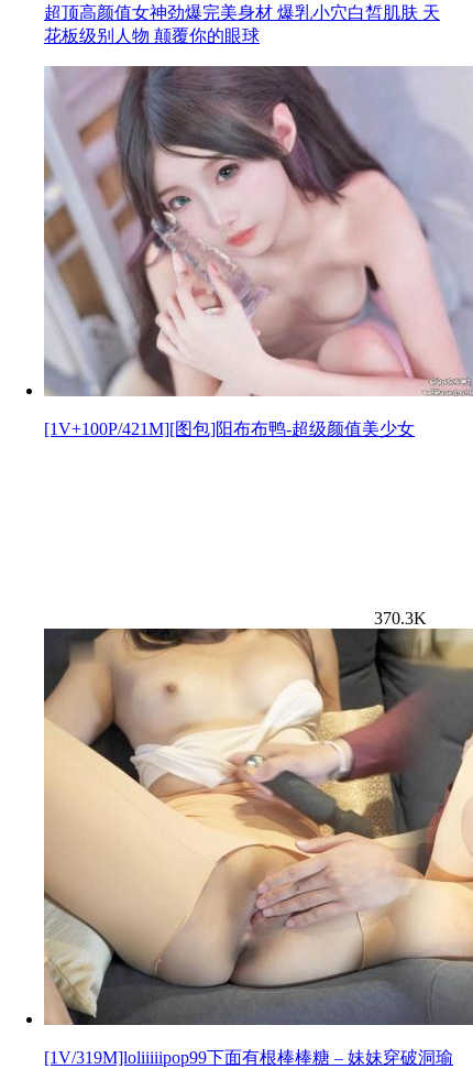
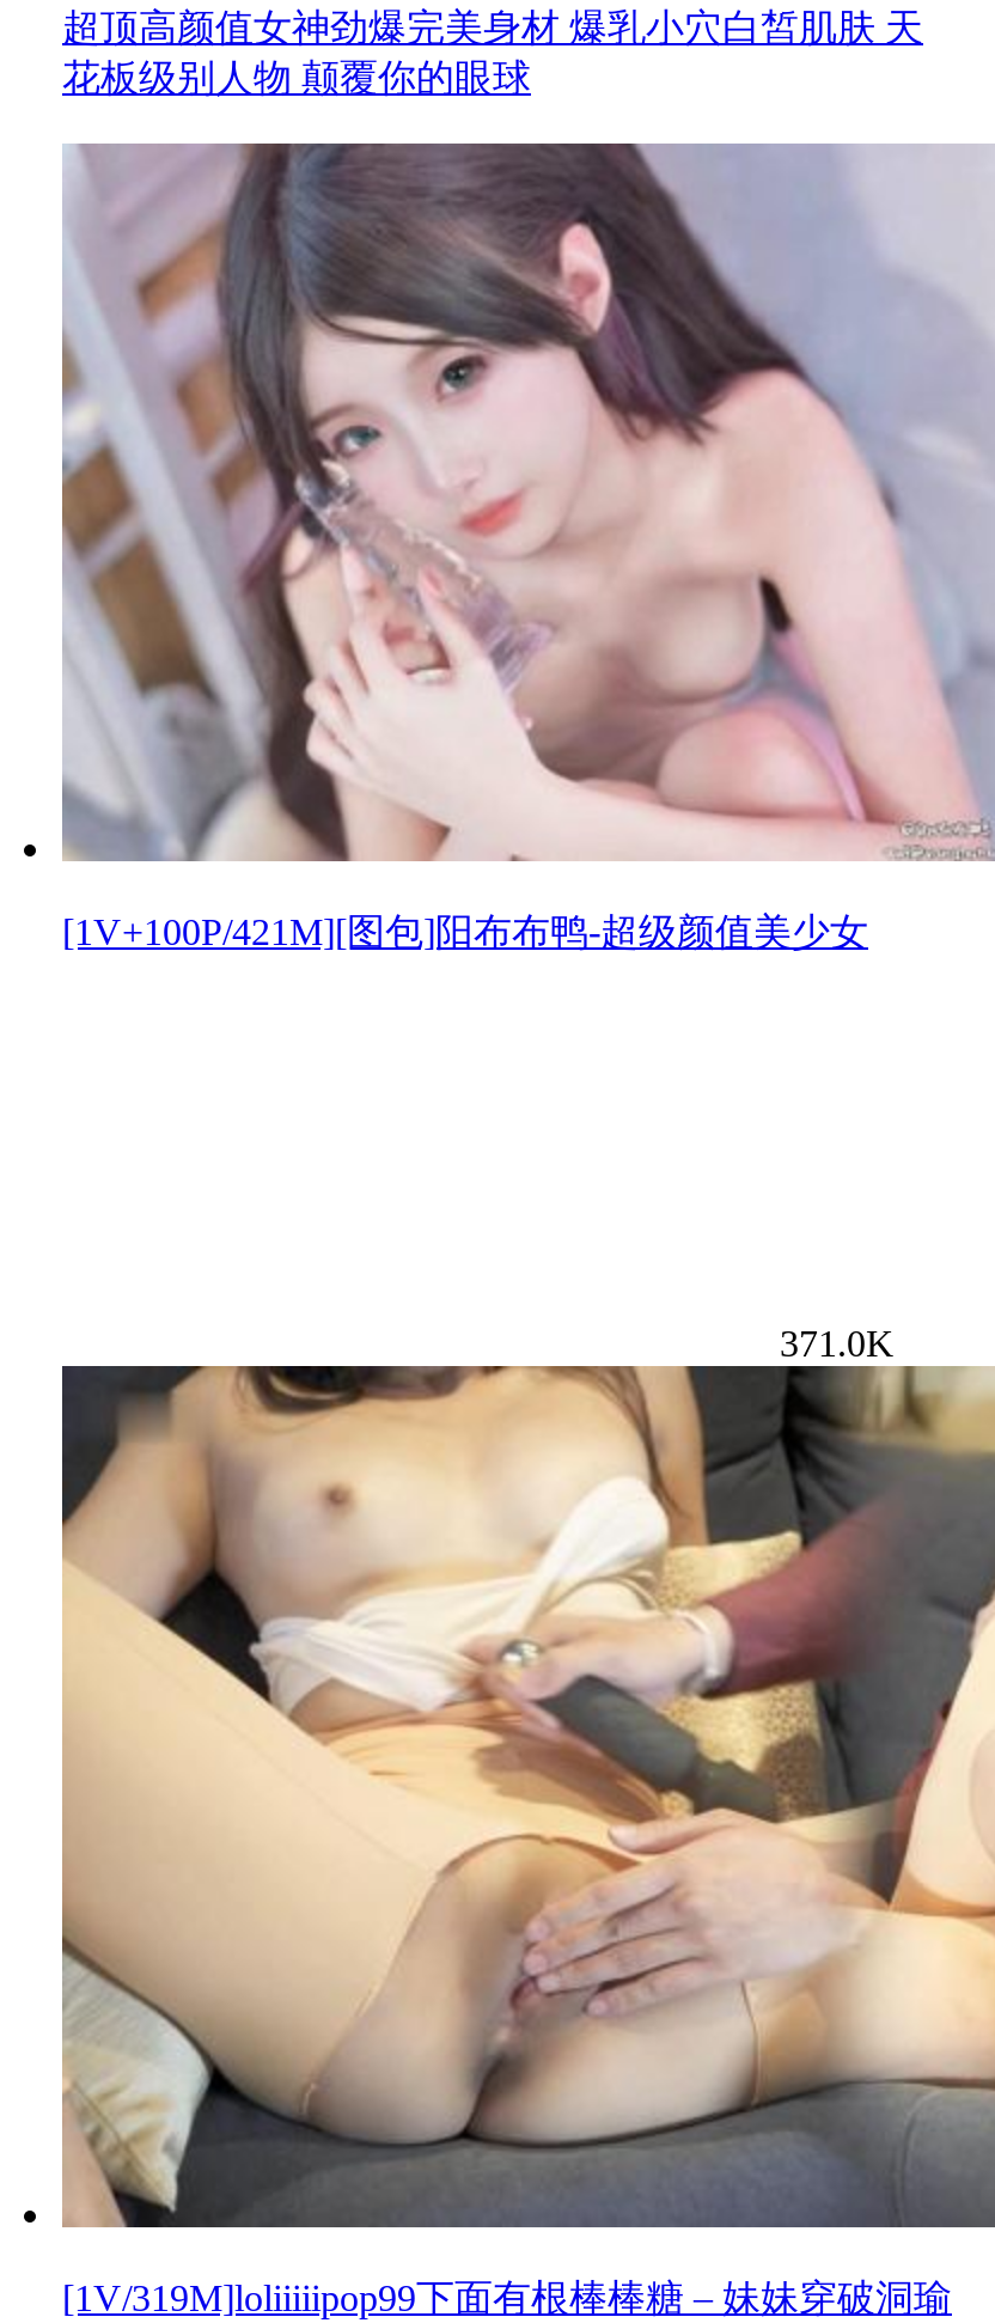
- 370.3K
+ 371.0K
